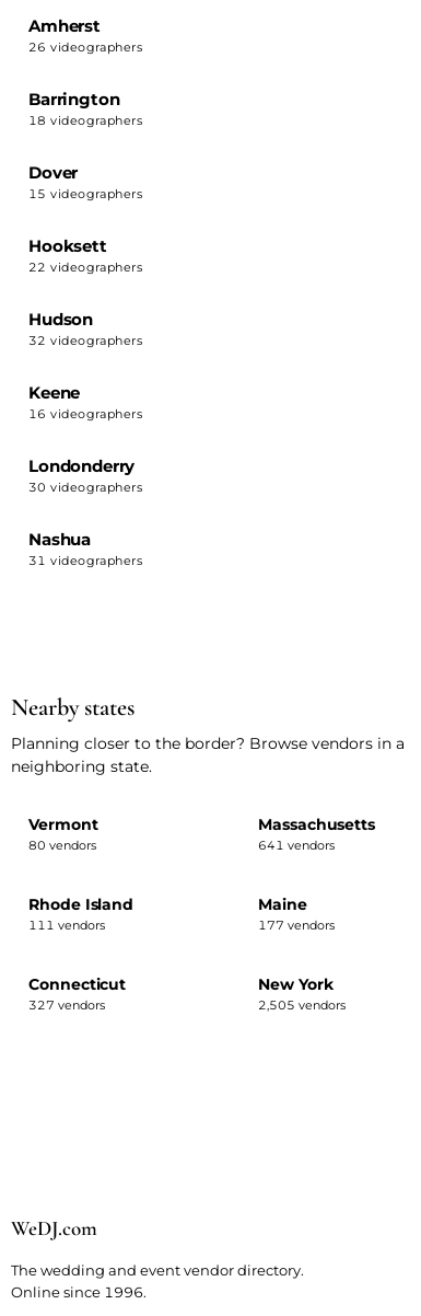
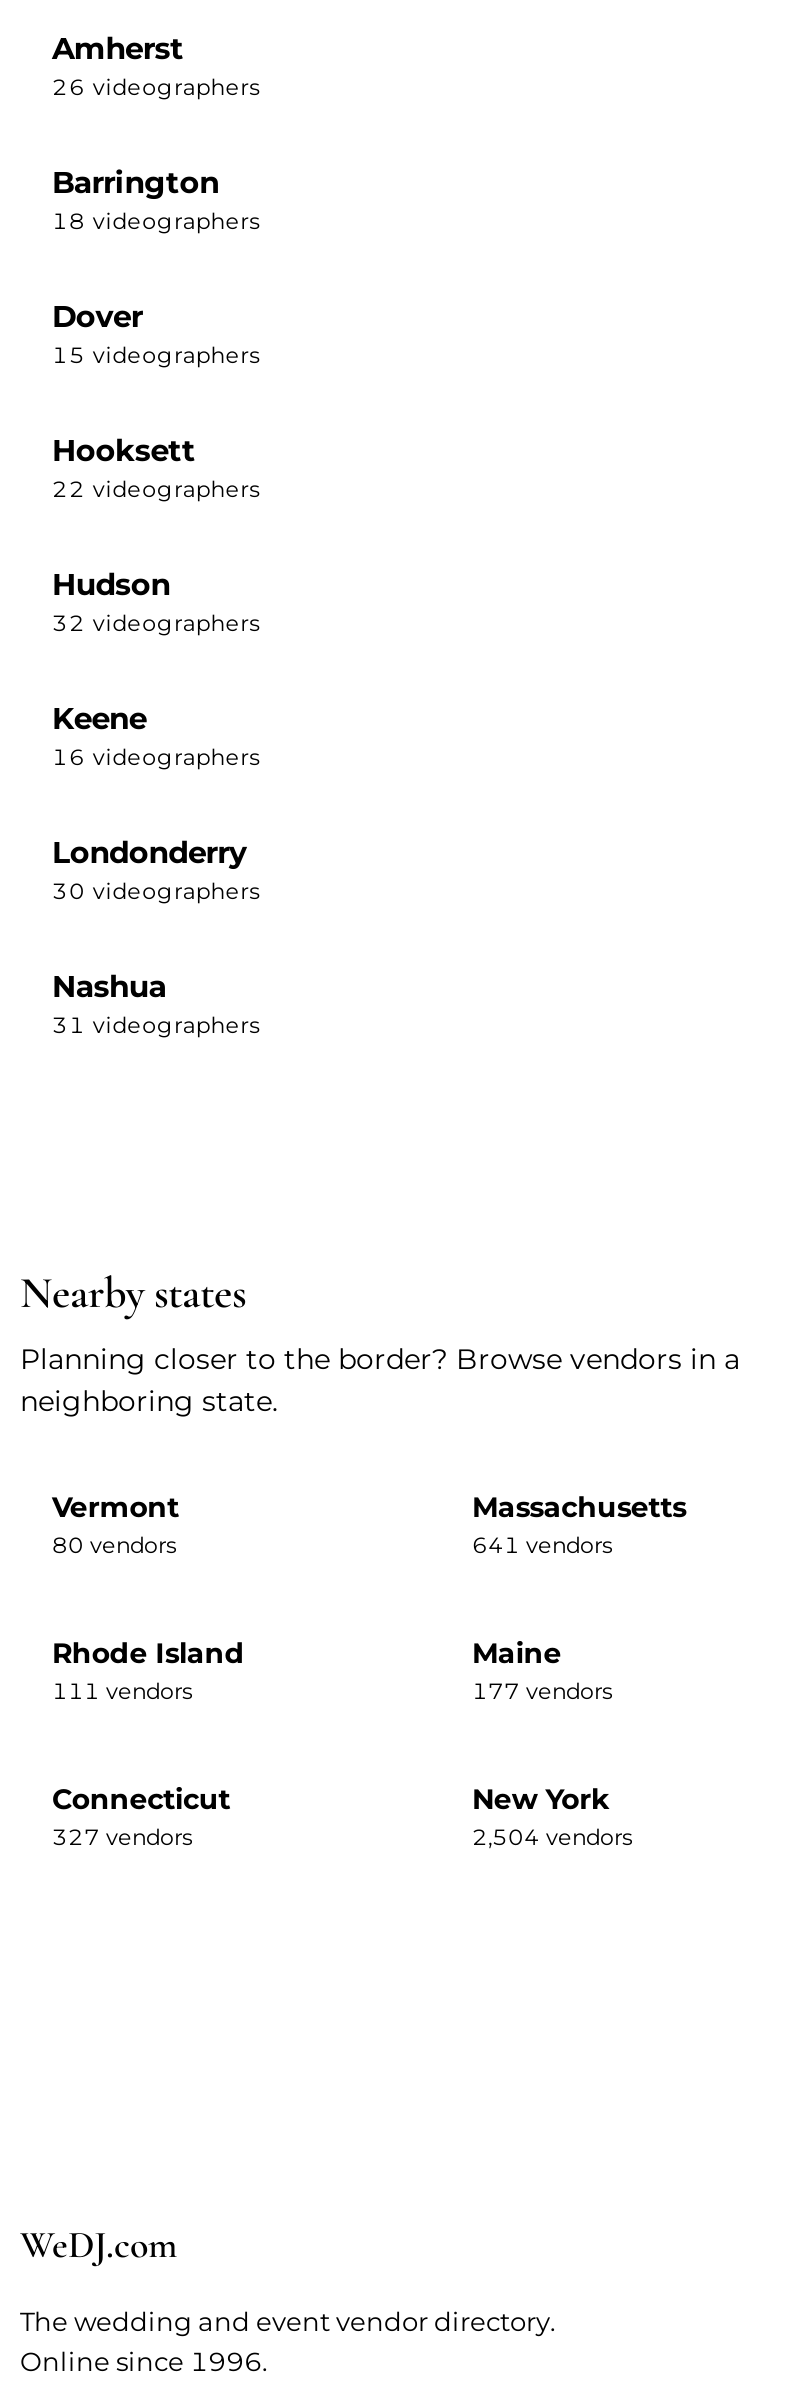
- 2,505 vendors
+ 2,504 vendors
